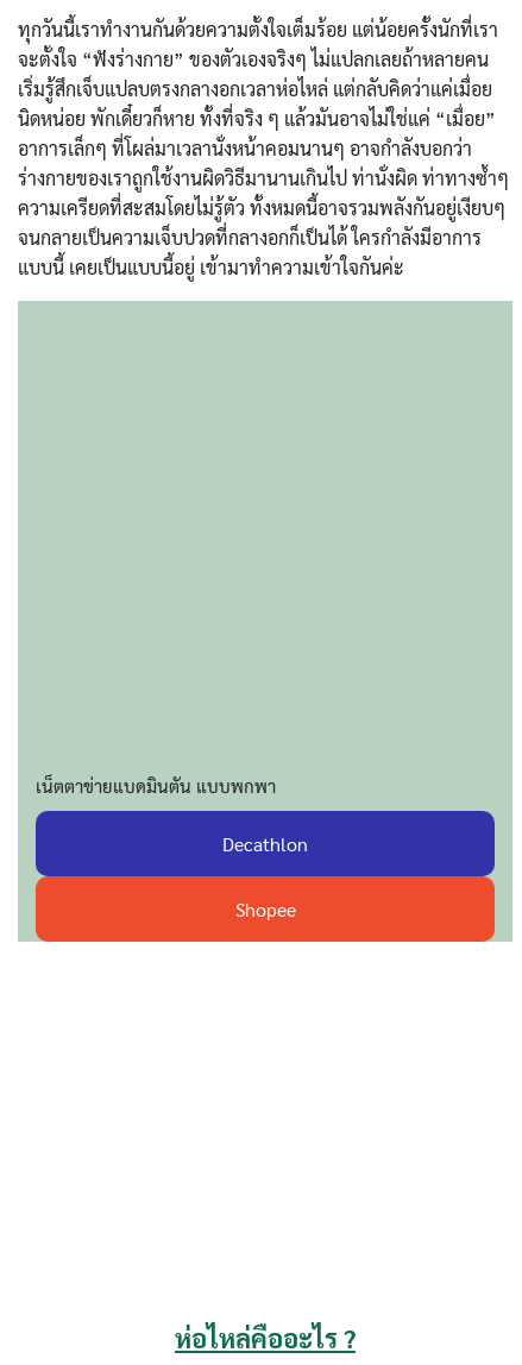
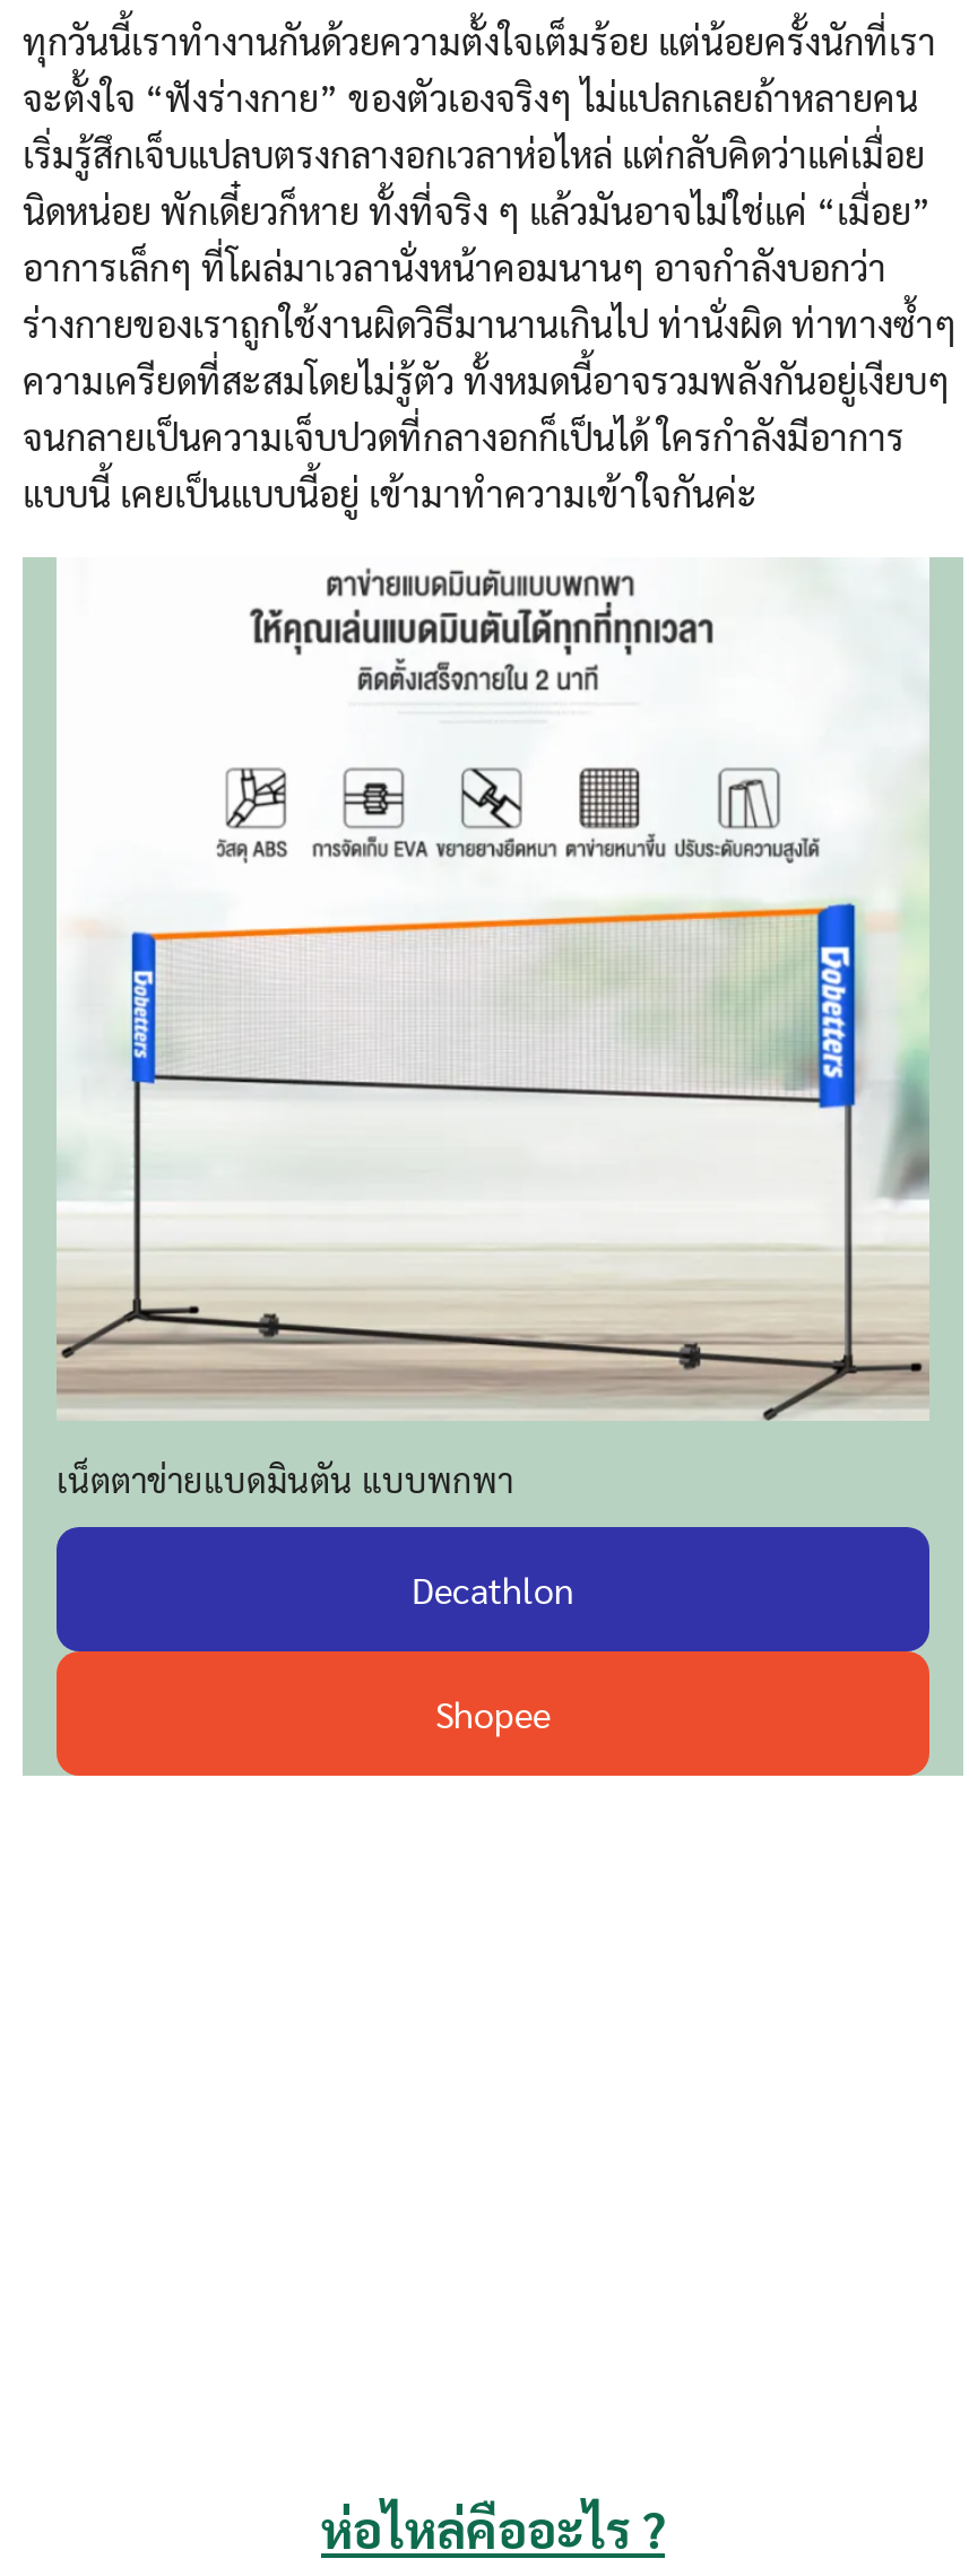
+ [image]
